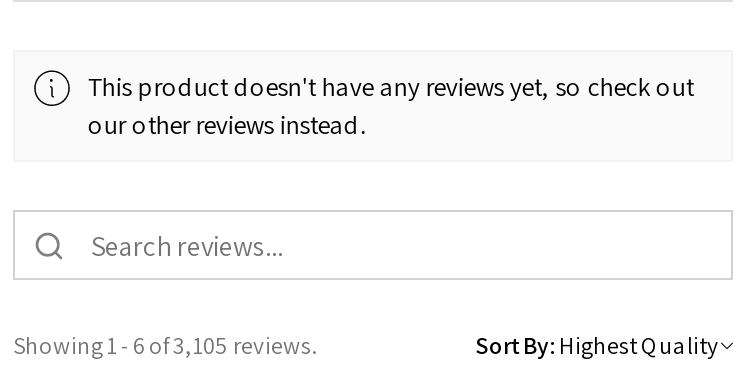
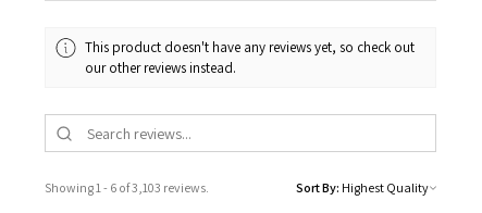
- Showing 1 - 6 of 3,105 reviews.
+ Showing 1 - 6 of 3,103 reviews.
